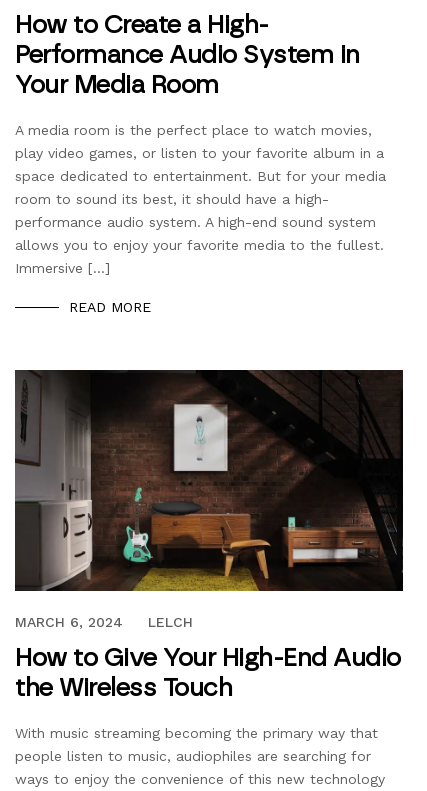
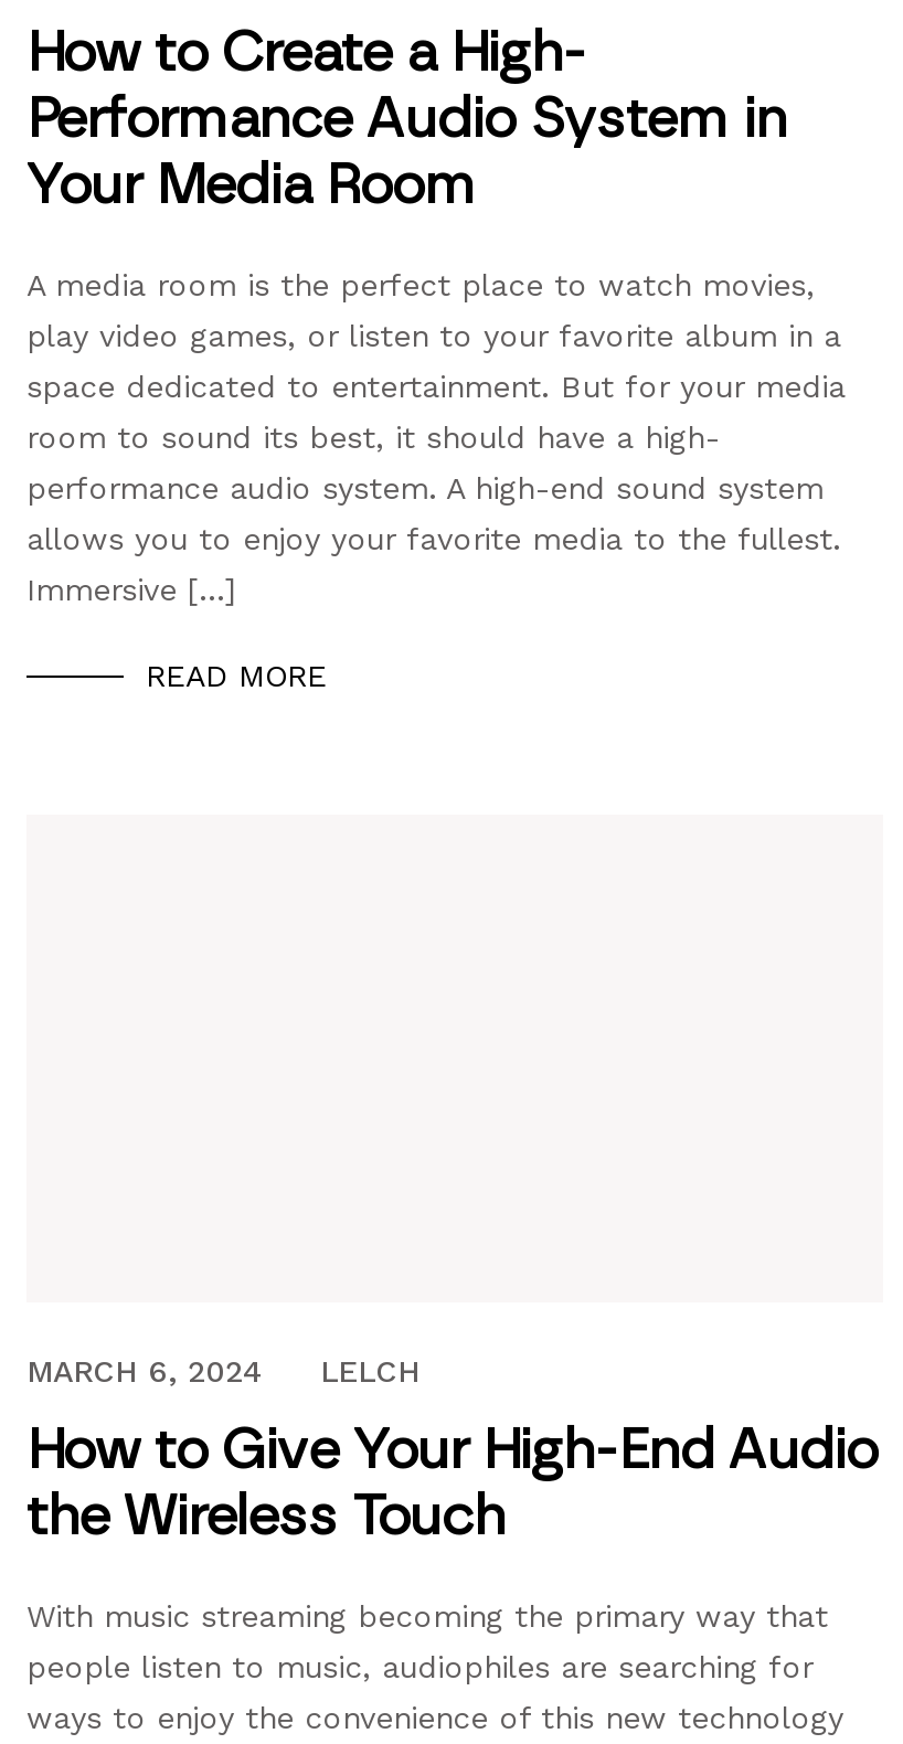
- [image]
